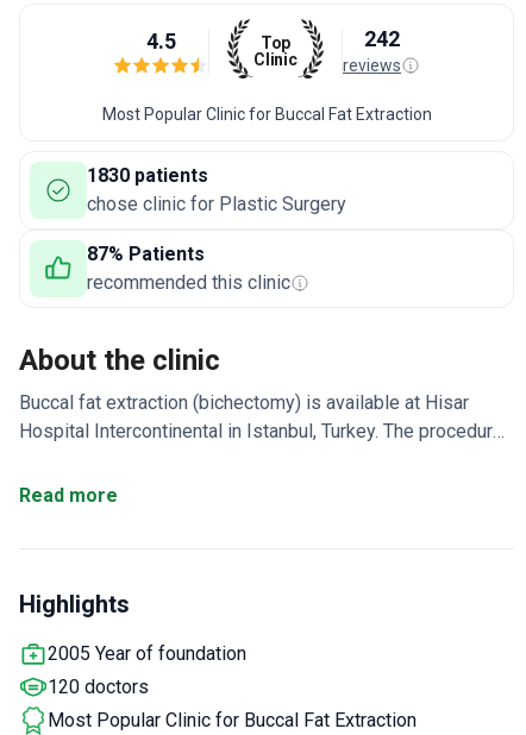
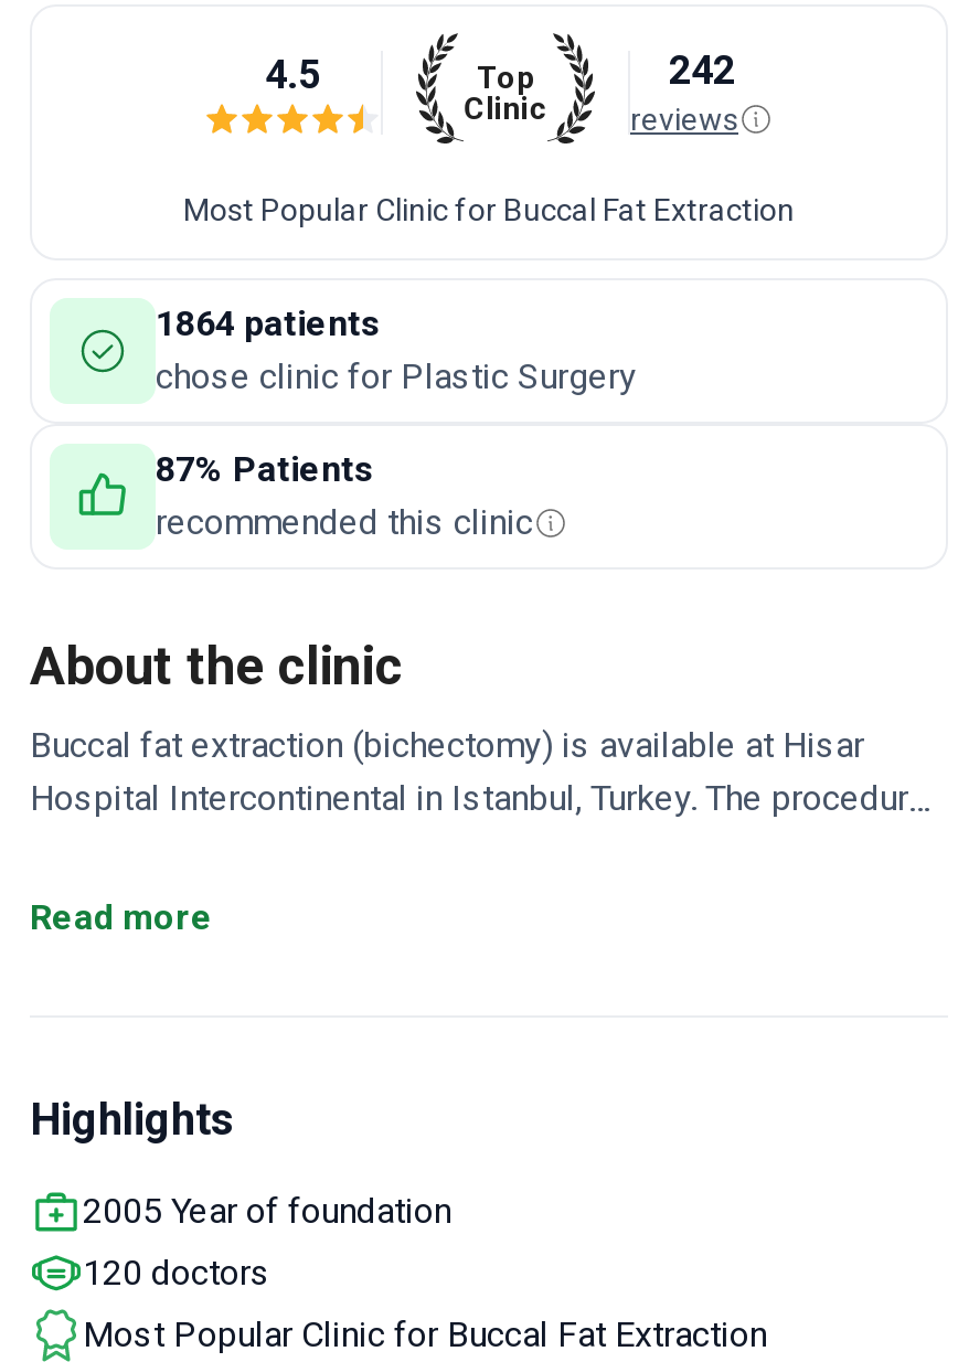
- 1830 patients
+ 1864 patients
